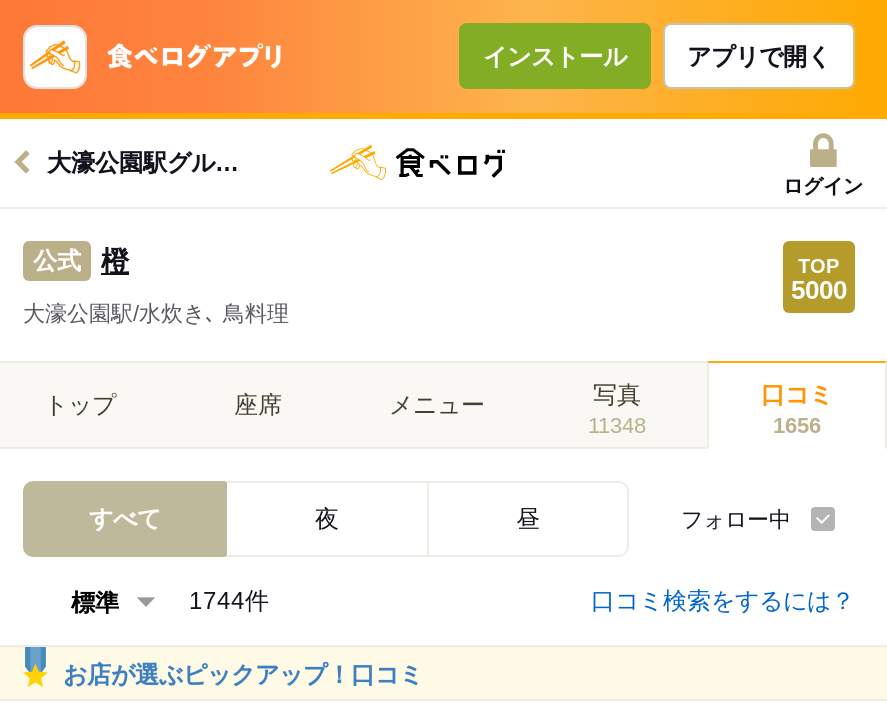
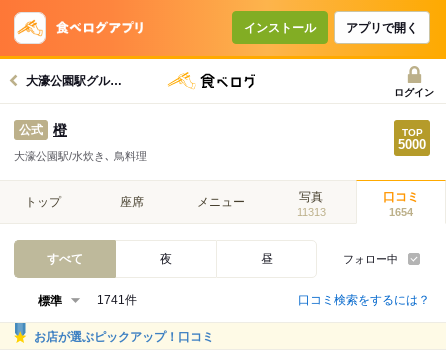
- 11348
+ 11313

- 1656
+ 1654

- 1744件
+ 1741件
